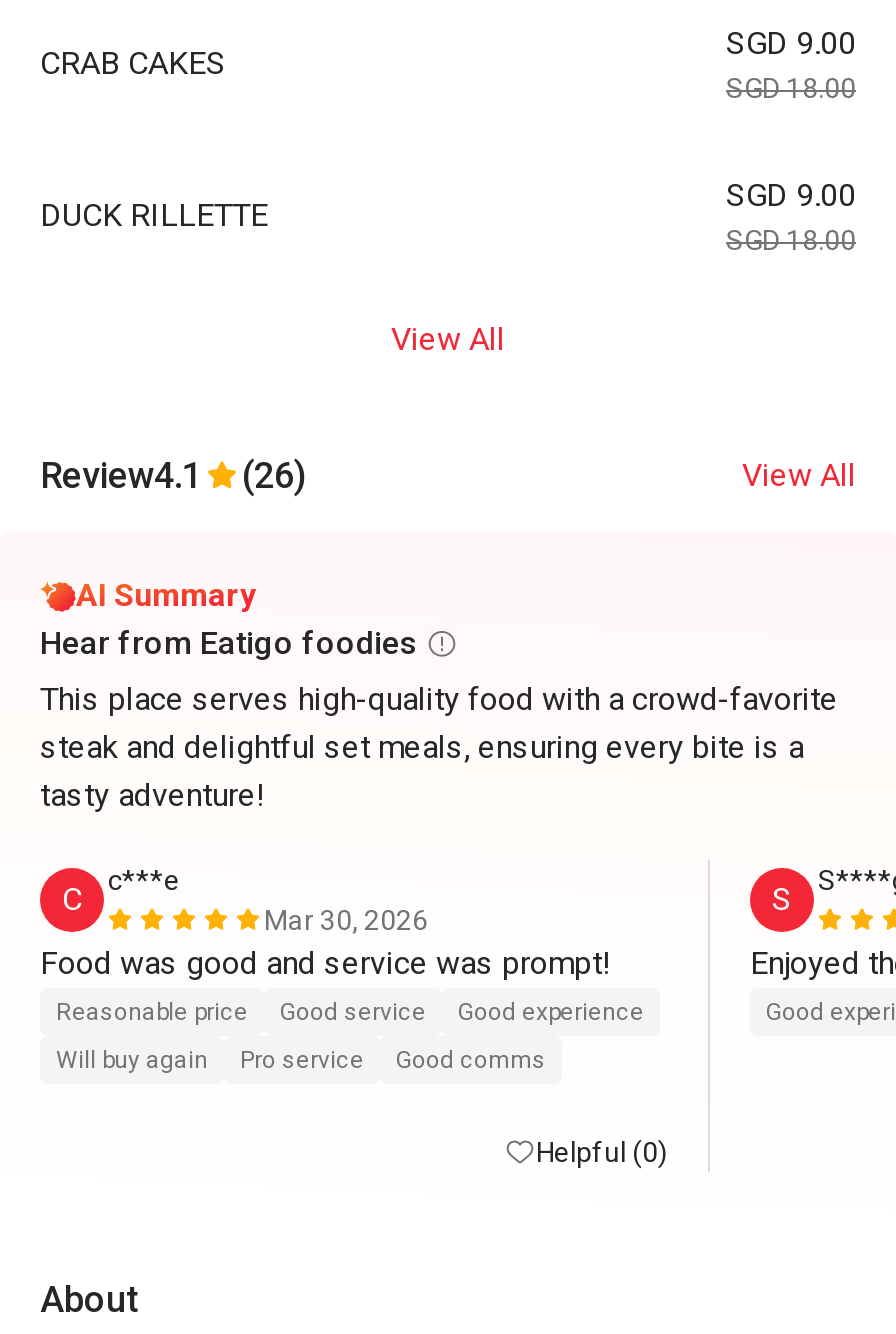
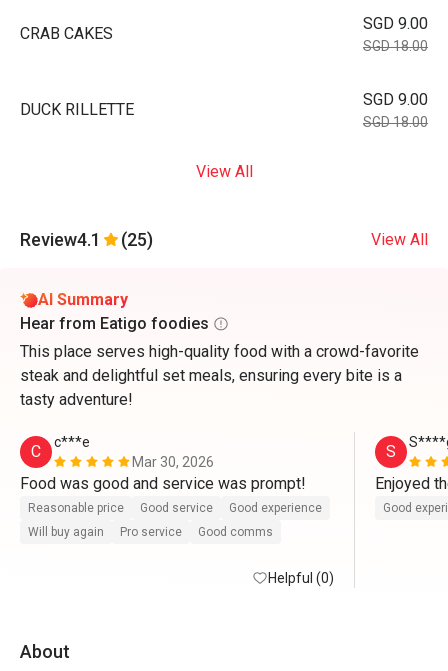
- Review4.1 (26)
+ Review4.1 (25)
